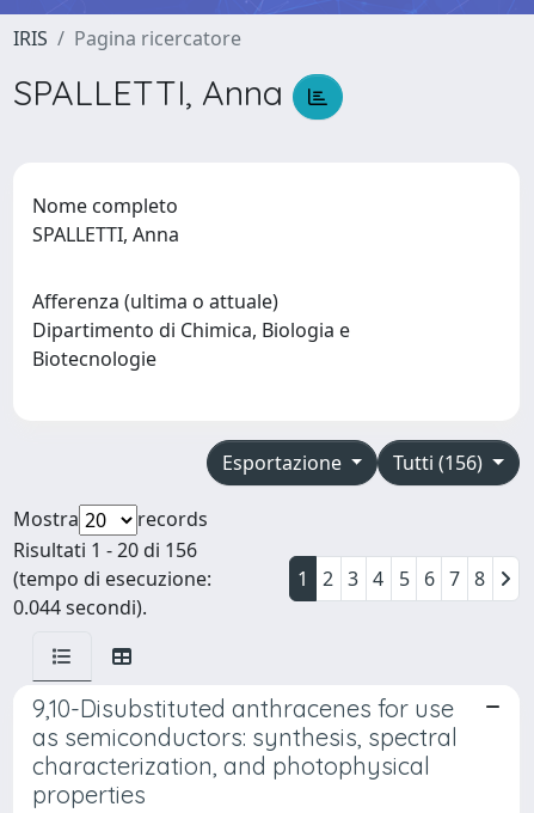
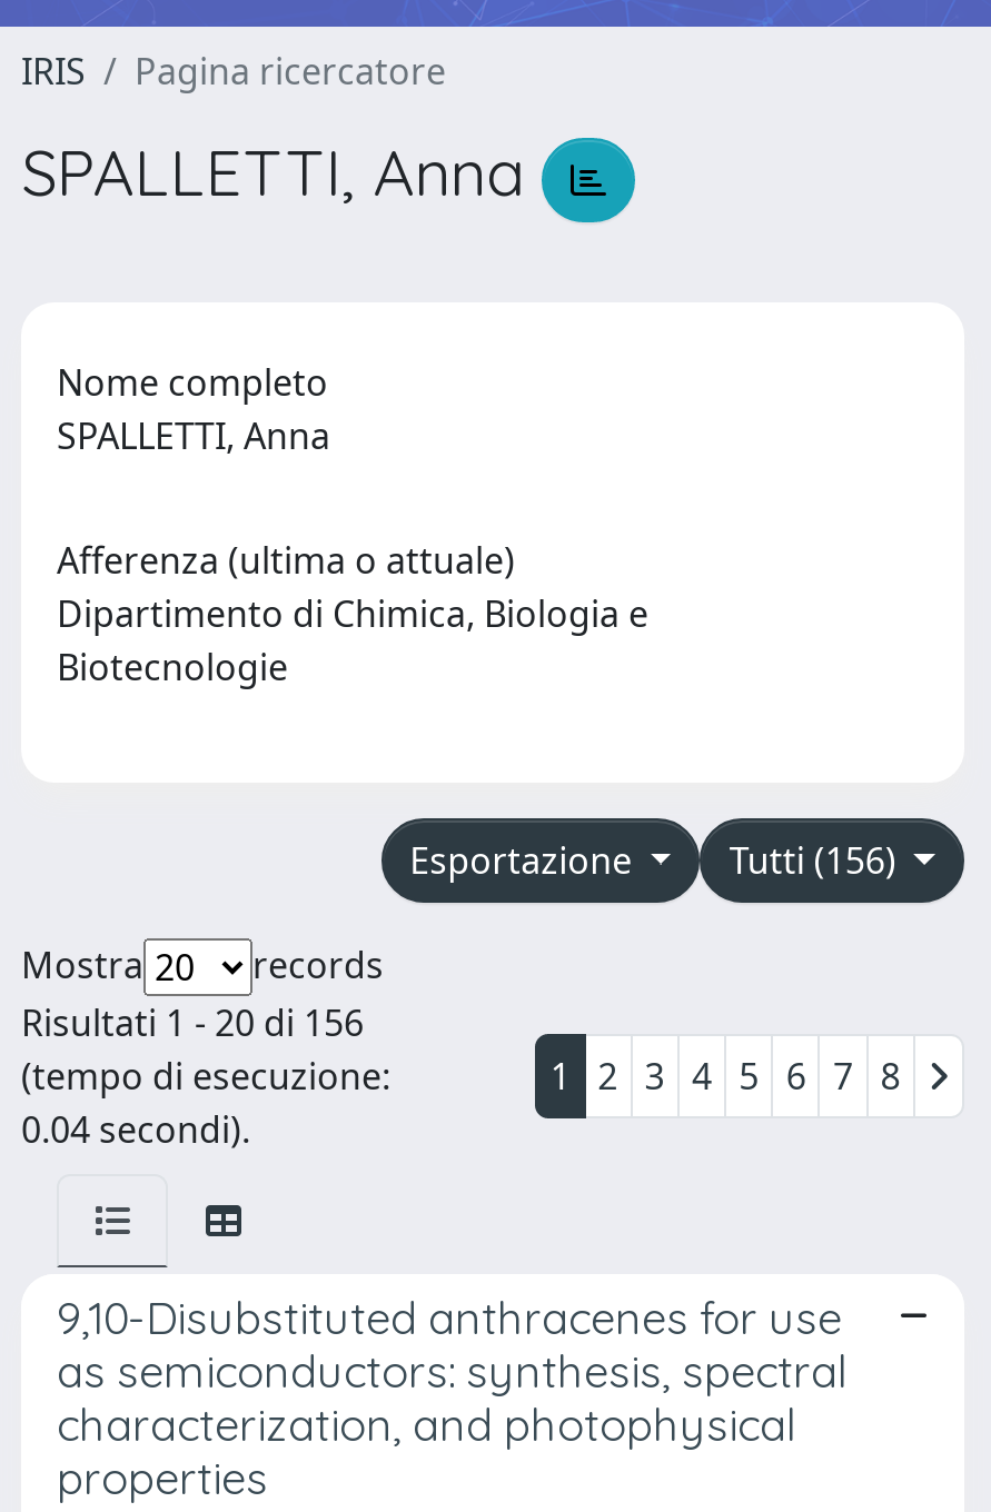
- 0.044 secondi).
+ 0.04 secondi).
